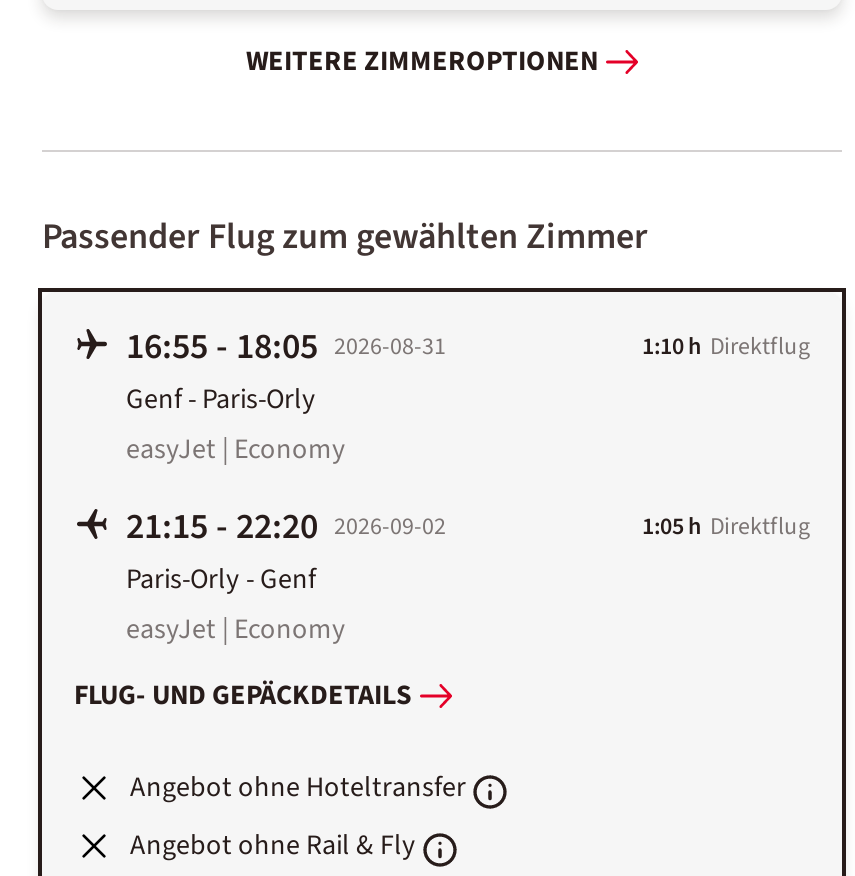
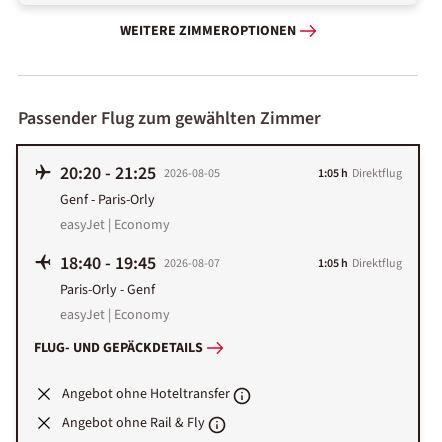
- 16:55 - 18:05 2026-08-31
+ 20:20 - 21:25 2026-08-05

- 1:10 h Direktflug
+ 1:05 h Direktflug

- 21:15 - 22:20 2026-09-02
+ 18:40 - 19:45 2026-08-07
